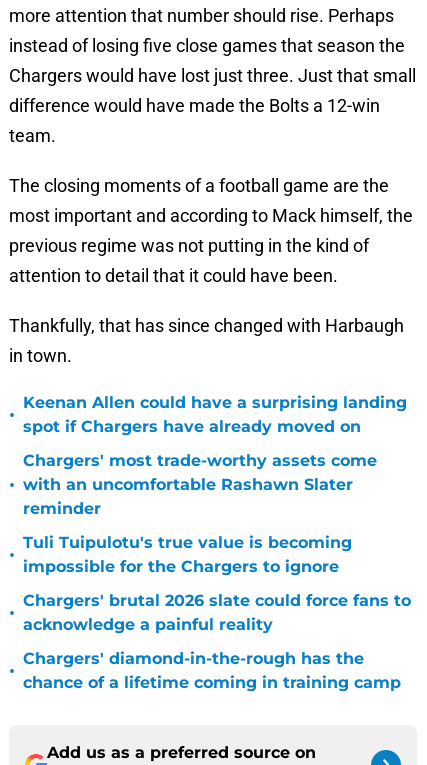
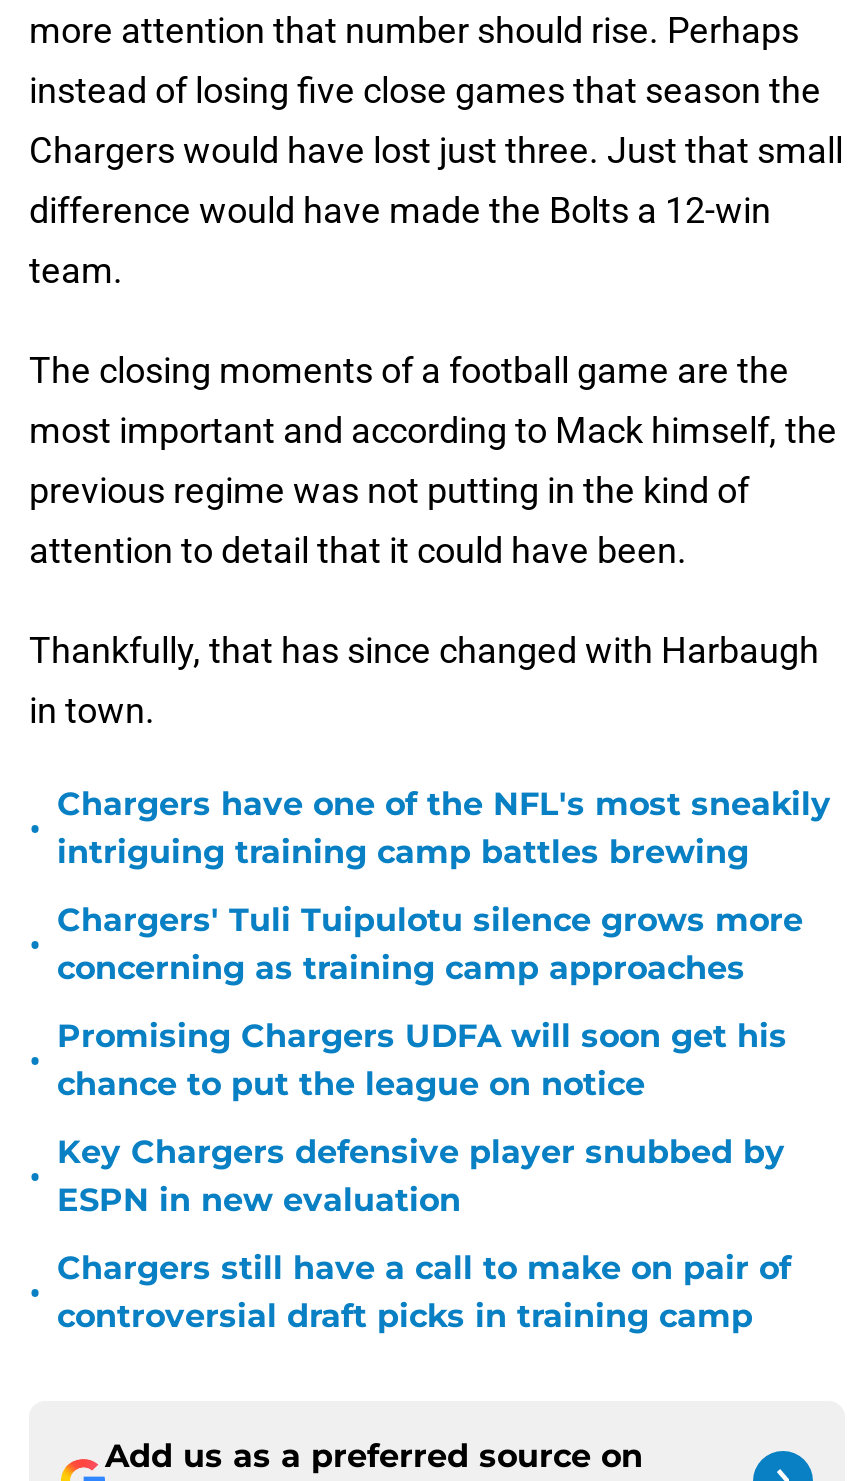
- Keenan Allen could have a surprising landing
- spot if Chargers have already moved on
+ Chargers have one of the NFL's most sneakily
+ intriguing training camp battles brewing

- Chargers' most trade-worthy assets come
- with an uncomfortable Rashawn Slater
- reminder
+ Chargers' Tuli Tuipulotu silence grows more
+ concerning as training camp approaches

- Tuli Tuipulotu's true value is becoming
- impossible for the Chargers to ignore
+ Promising Chargers UDFA will soon get his
+ chance to put the league on notice

- Chargers' brutal 2026 slate could force fans to
- acknowledge a painful reality
+ Key Chargers defensive player snubbed by
+ ESPN in new evaluation

- Chargers' diamond-in-the-rough has the
- chance of a lifetime coming in training camp
+ Chargers still have a call to make on pair of
+ controversial draft picks in training camp
